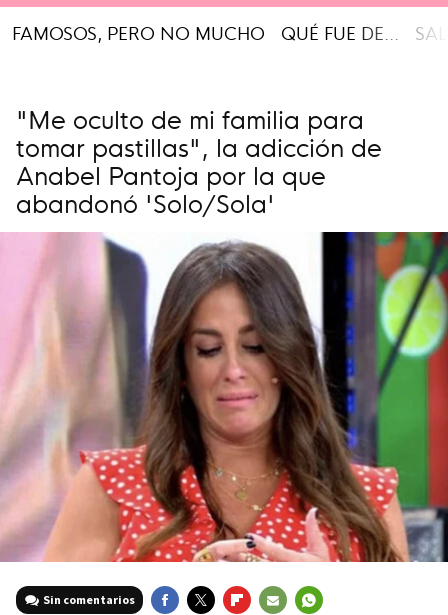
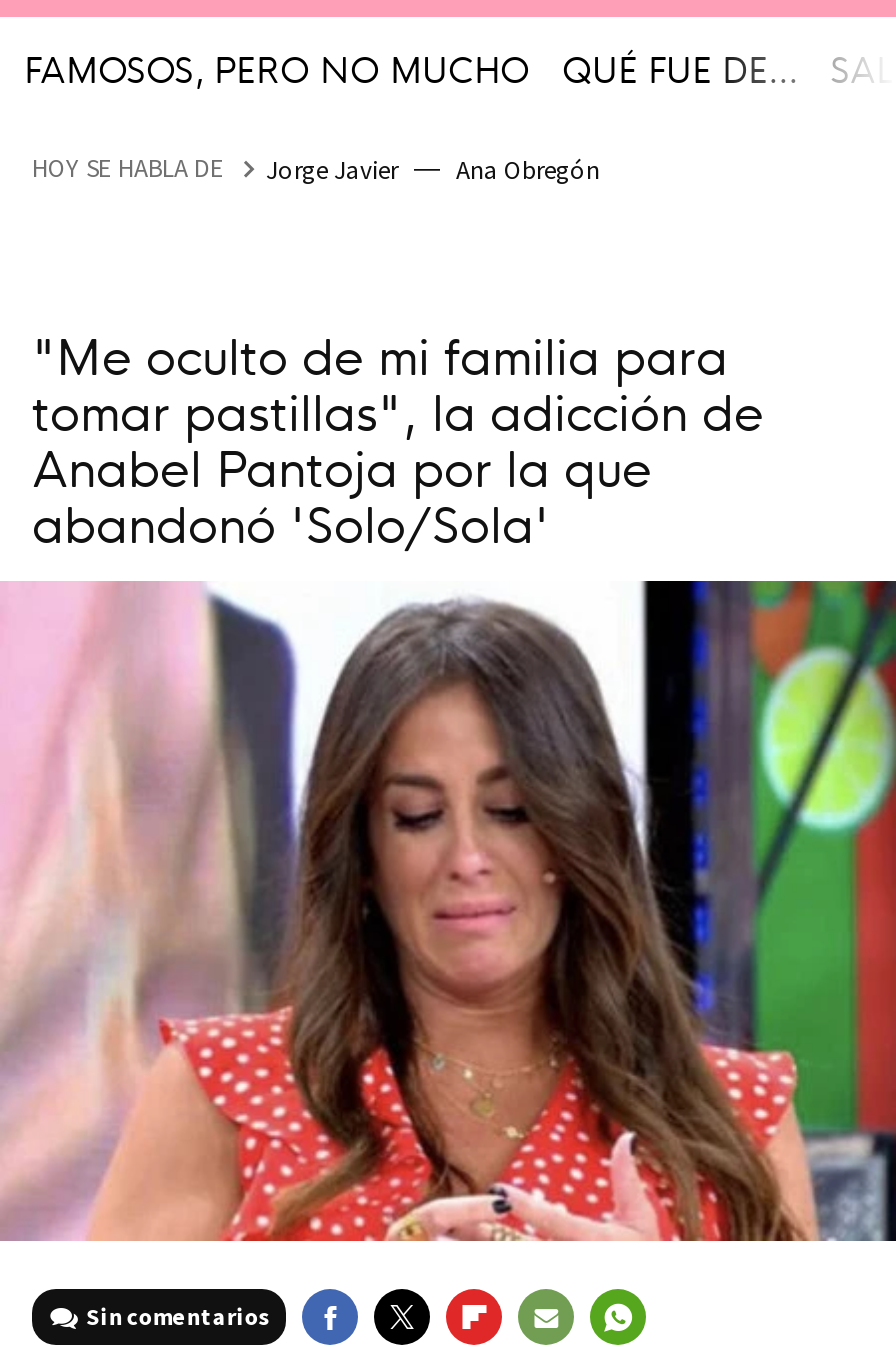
+ HOY SE HABLA DE
+ Jorge Javier
+ Ana Obregón
